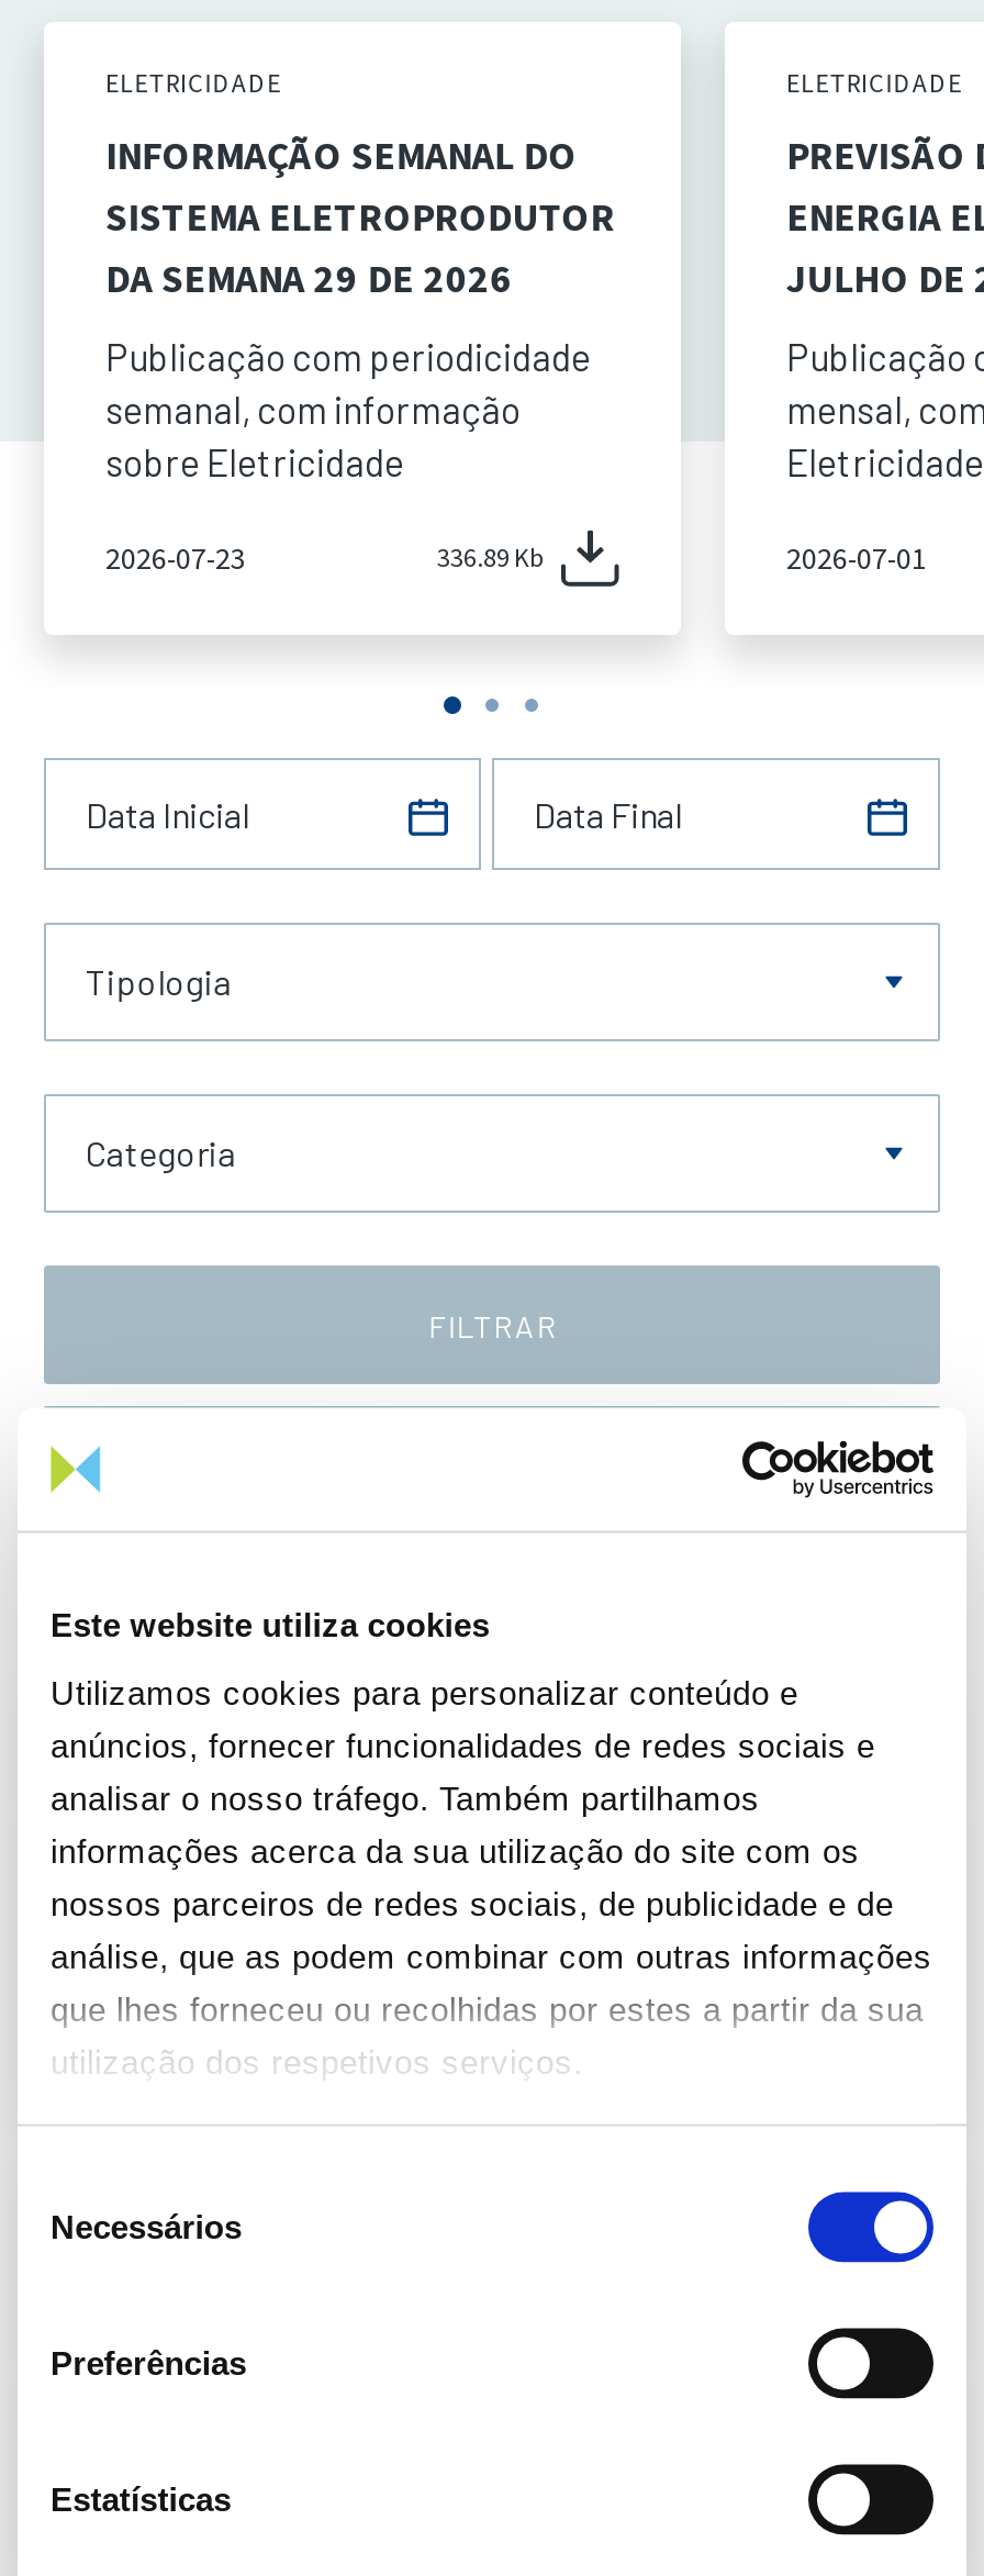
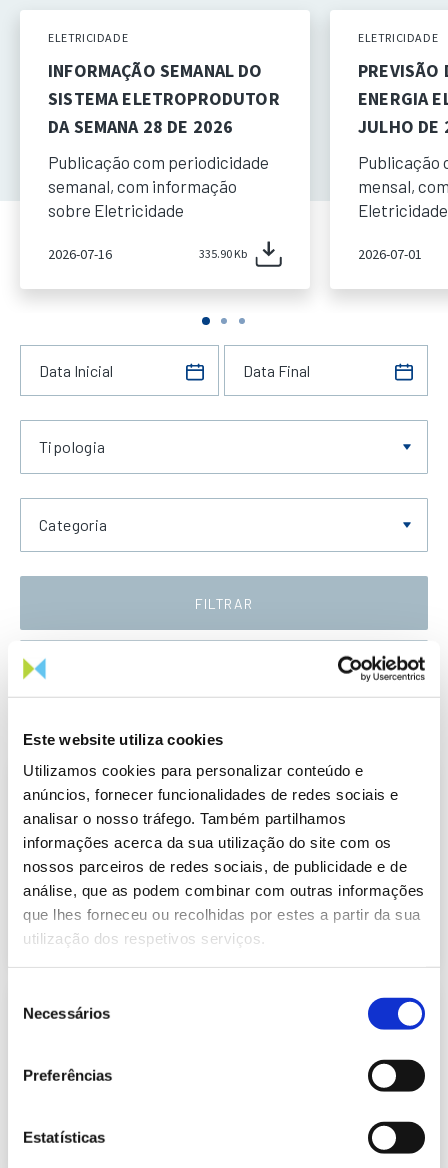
- DA SEMANA 29 DE 2026
+ DA SEMANA 28 DE 2026

- 2026-07-23
+ 2026-07-16

- 336.89 Kb
+ 335.90 Kb
